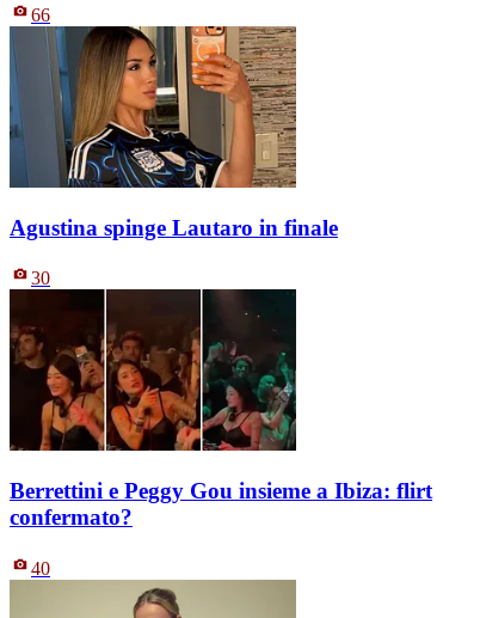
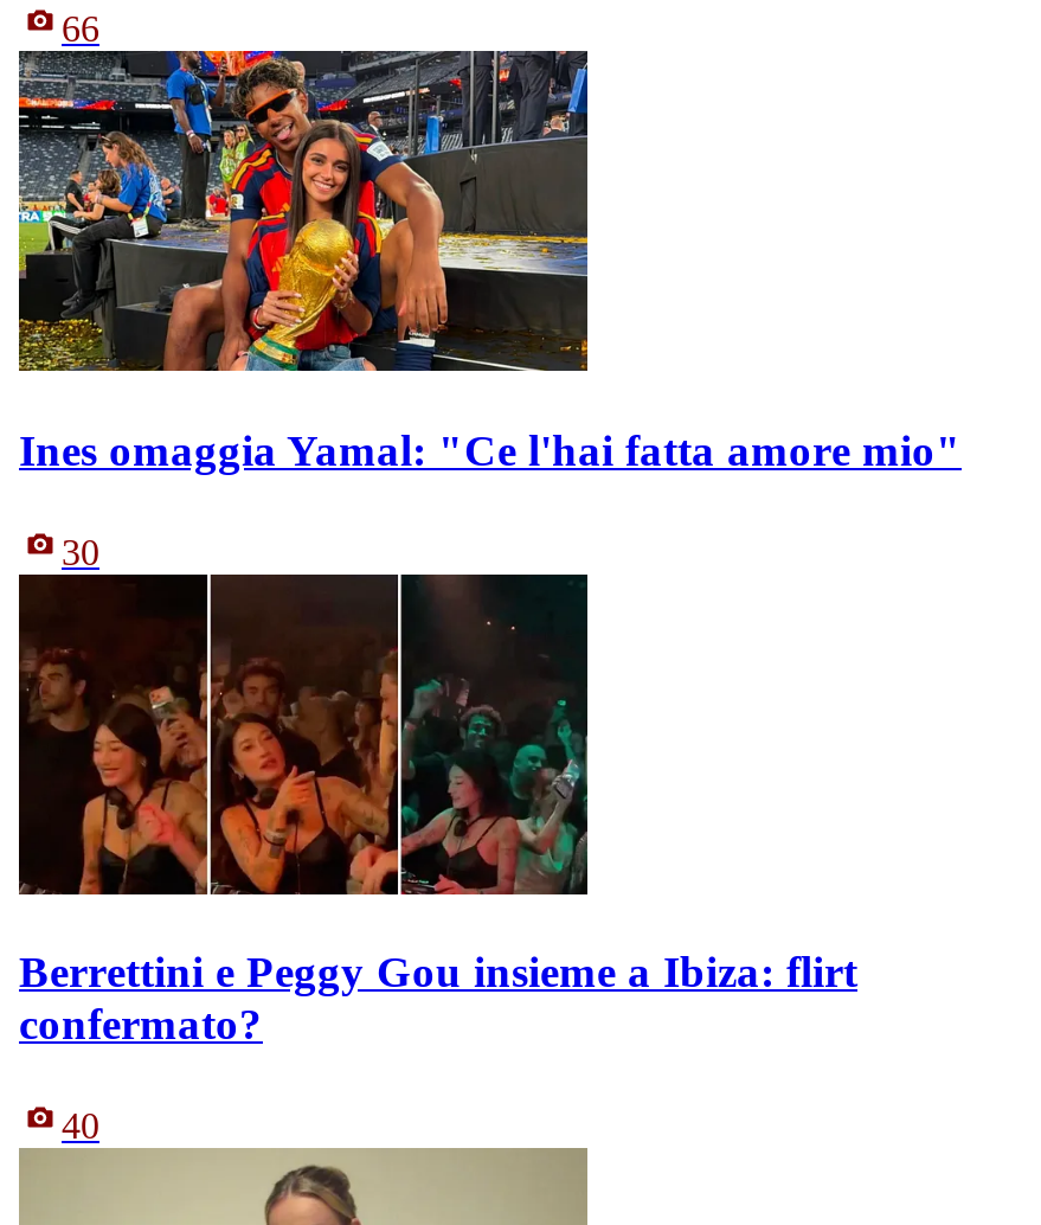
- [image]
- Agustina spinge Lautaro in finale
+ [image]
+ Ines omaggia Yamal: "Ce l'hai fatta amore mio"
